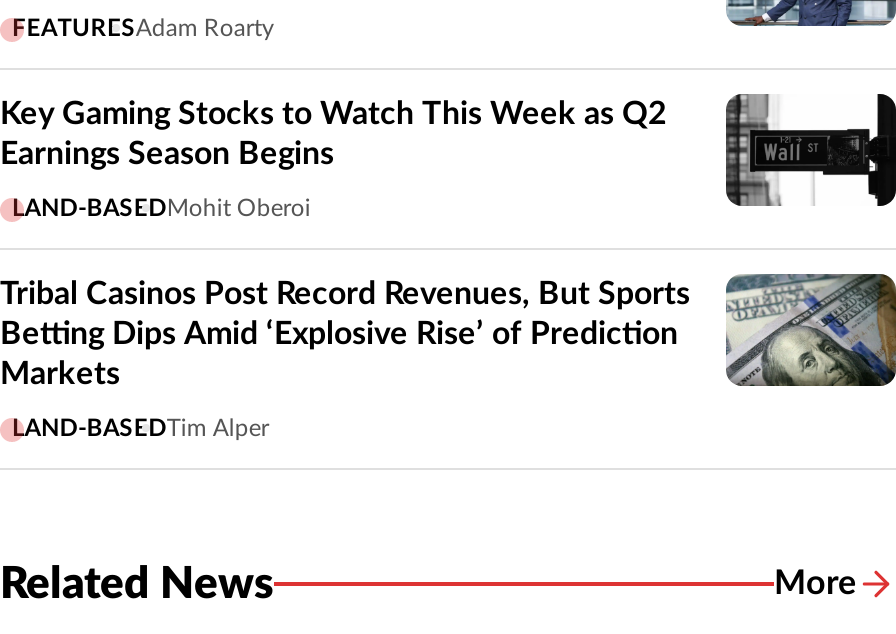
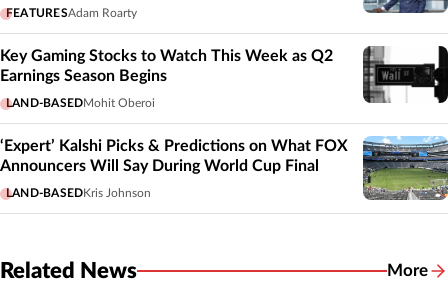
- [image]
- Tribal Casinos Post Record Revenues, But Sports
- Betting Dips Amid ‘Explosive Rise’ of Prediction
- Markets
+ [image]
+ ‘Expert’ Kalshi Picks & Predictions on What FOX
+ Announcers Will Say During World Cup Final

- LAND-BASEDTim Alper
+ LAND-BASEDKris Johnson
